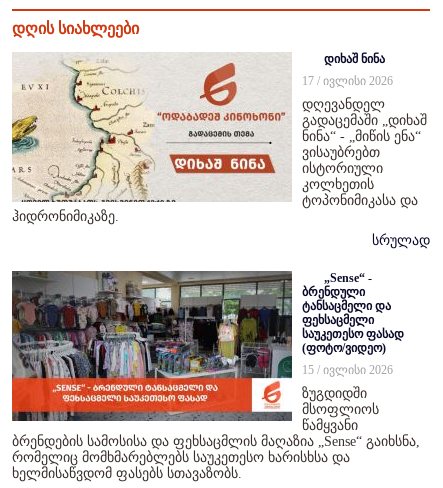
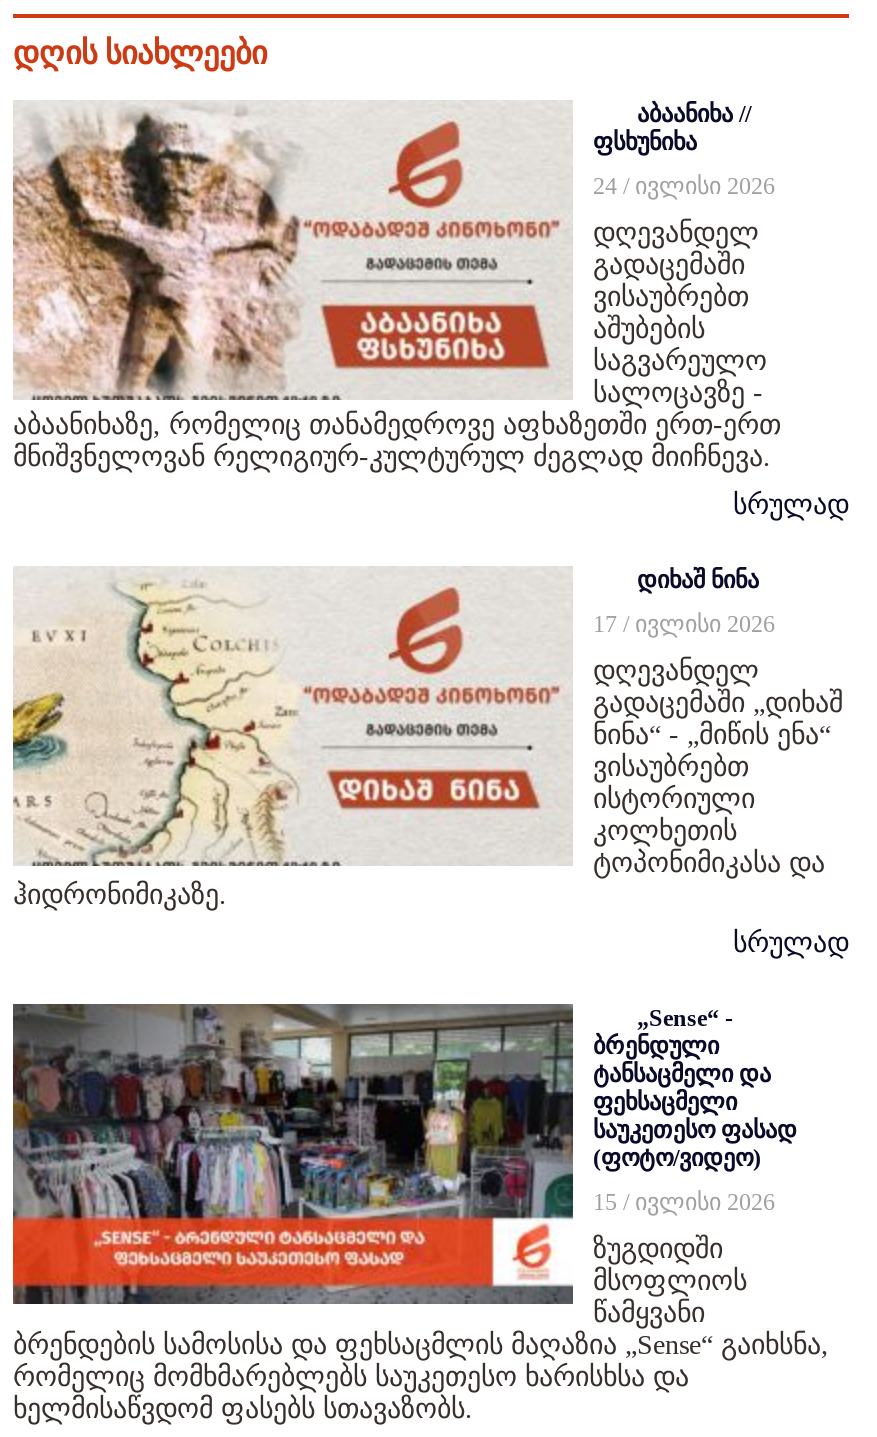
+ [image]
+ აბაანიხა //
+ ფსხუნიხა
+ 24 / ივლისი 2026
+ დღევანდელ
+ გადაცემაში
+ ვისაუბრებთ
+ აშუბების
+ საგვარეულო
+ სალოცავზე -
+ აბაანიხაზე, რომელიც თანამედროვე აფხაზეთში ერთ-ერთ
+ მნიშვნელოვან რელიგიურ-კულტურულ ძეგლად მიიჩნევა.
+ სრულად

+ [image]
